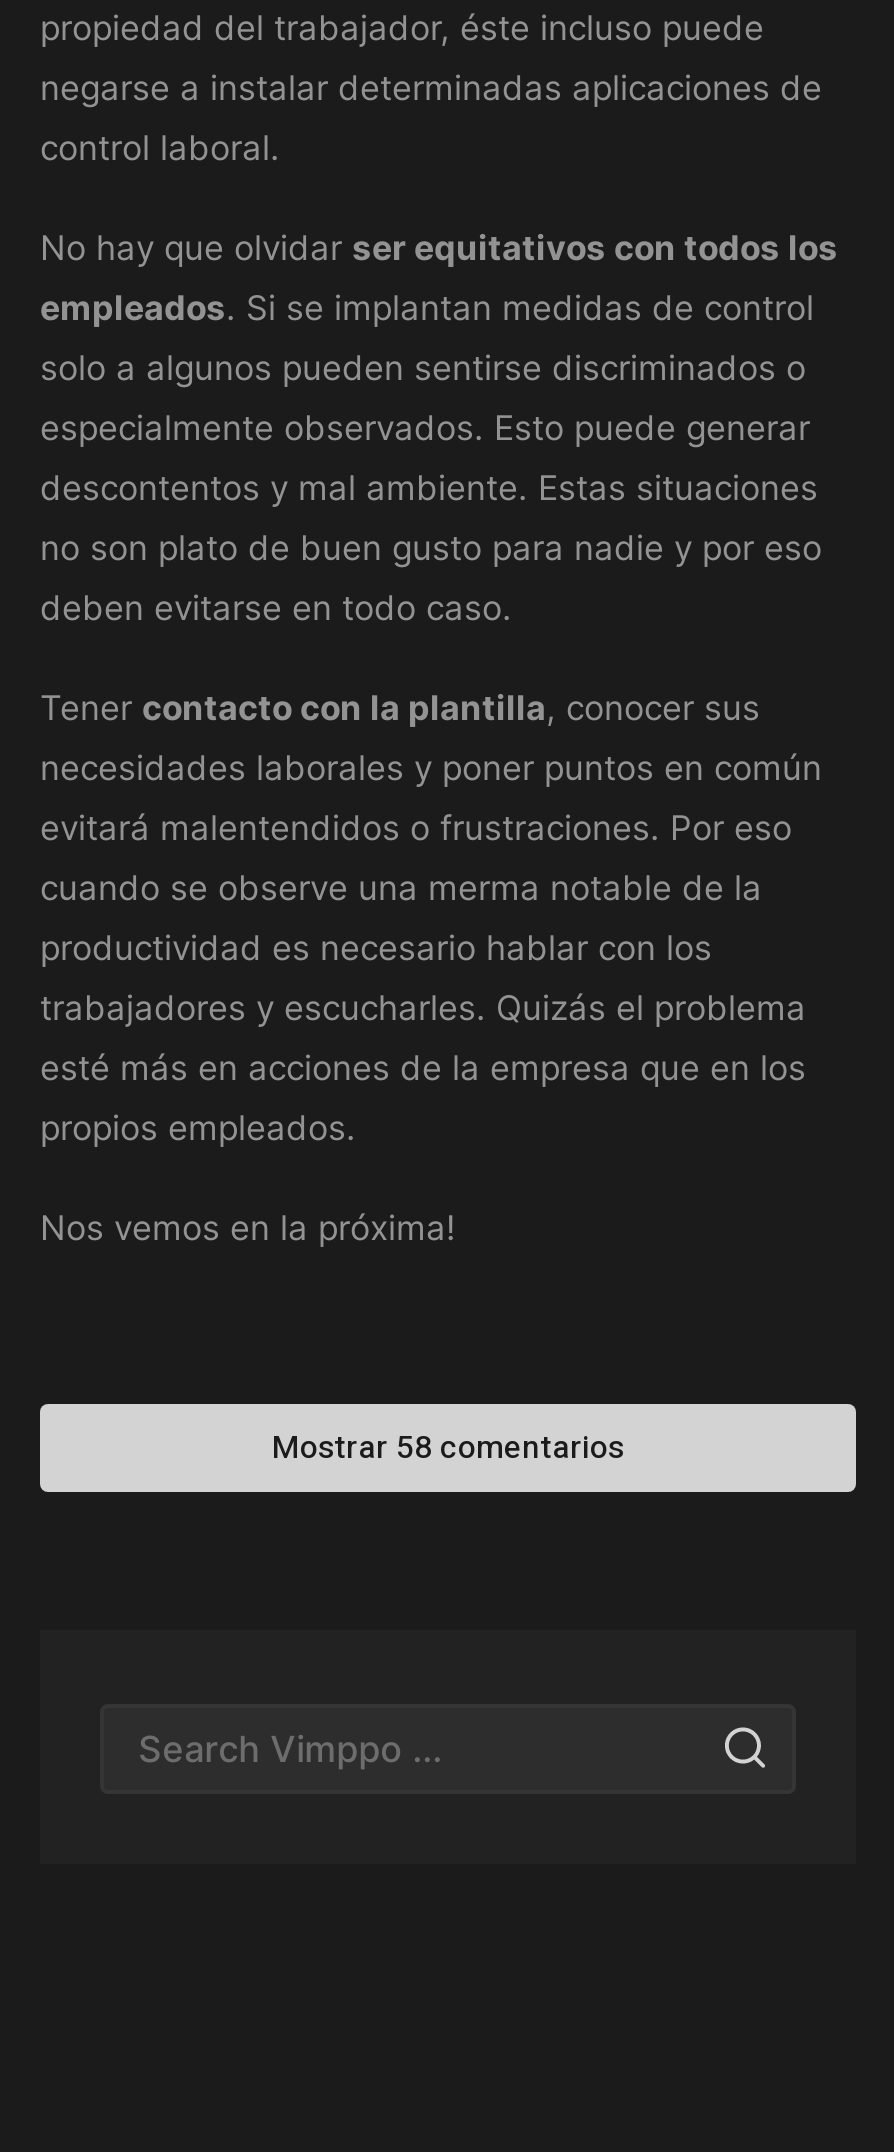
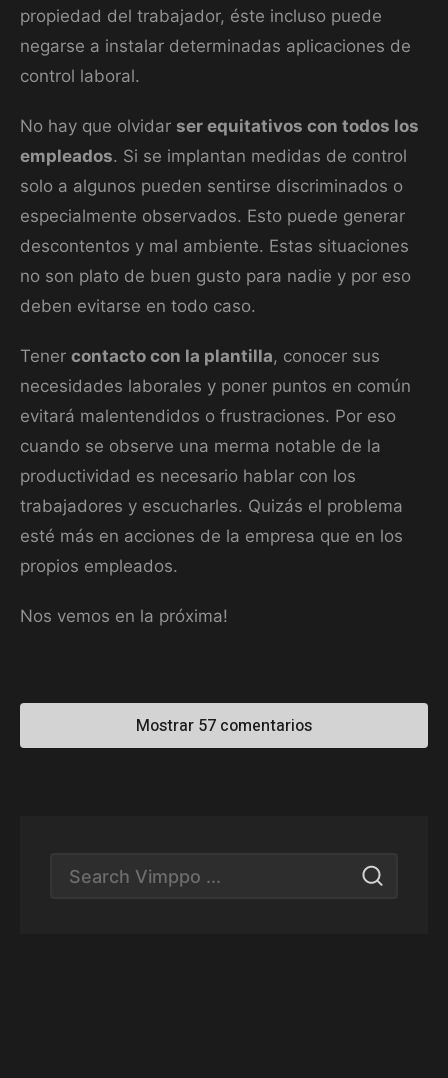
- Mostrar 58 comentarios
+ Mostrar 57 comentarios
